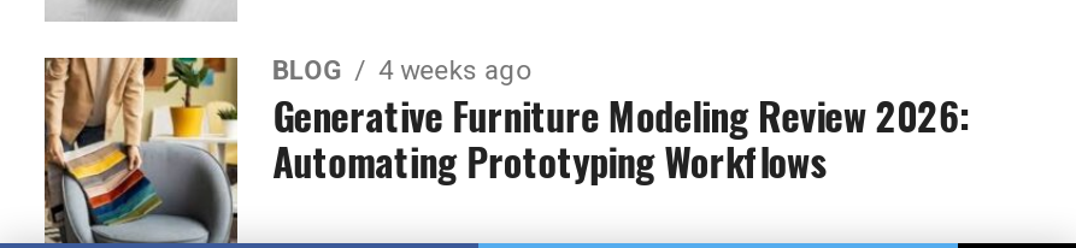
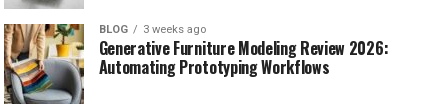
- BLOG 4 weeks ago
+ BLOG 3 weeks ago
